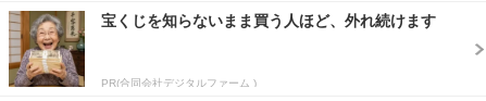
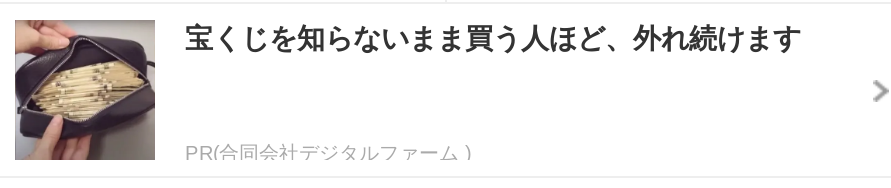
- [image]
+ [image]
